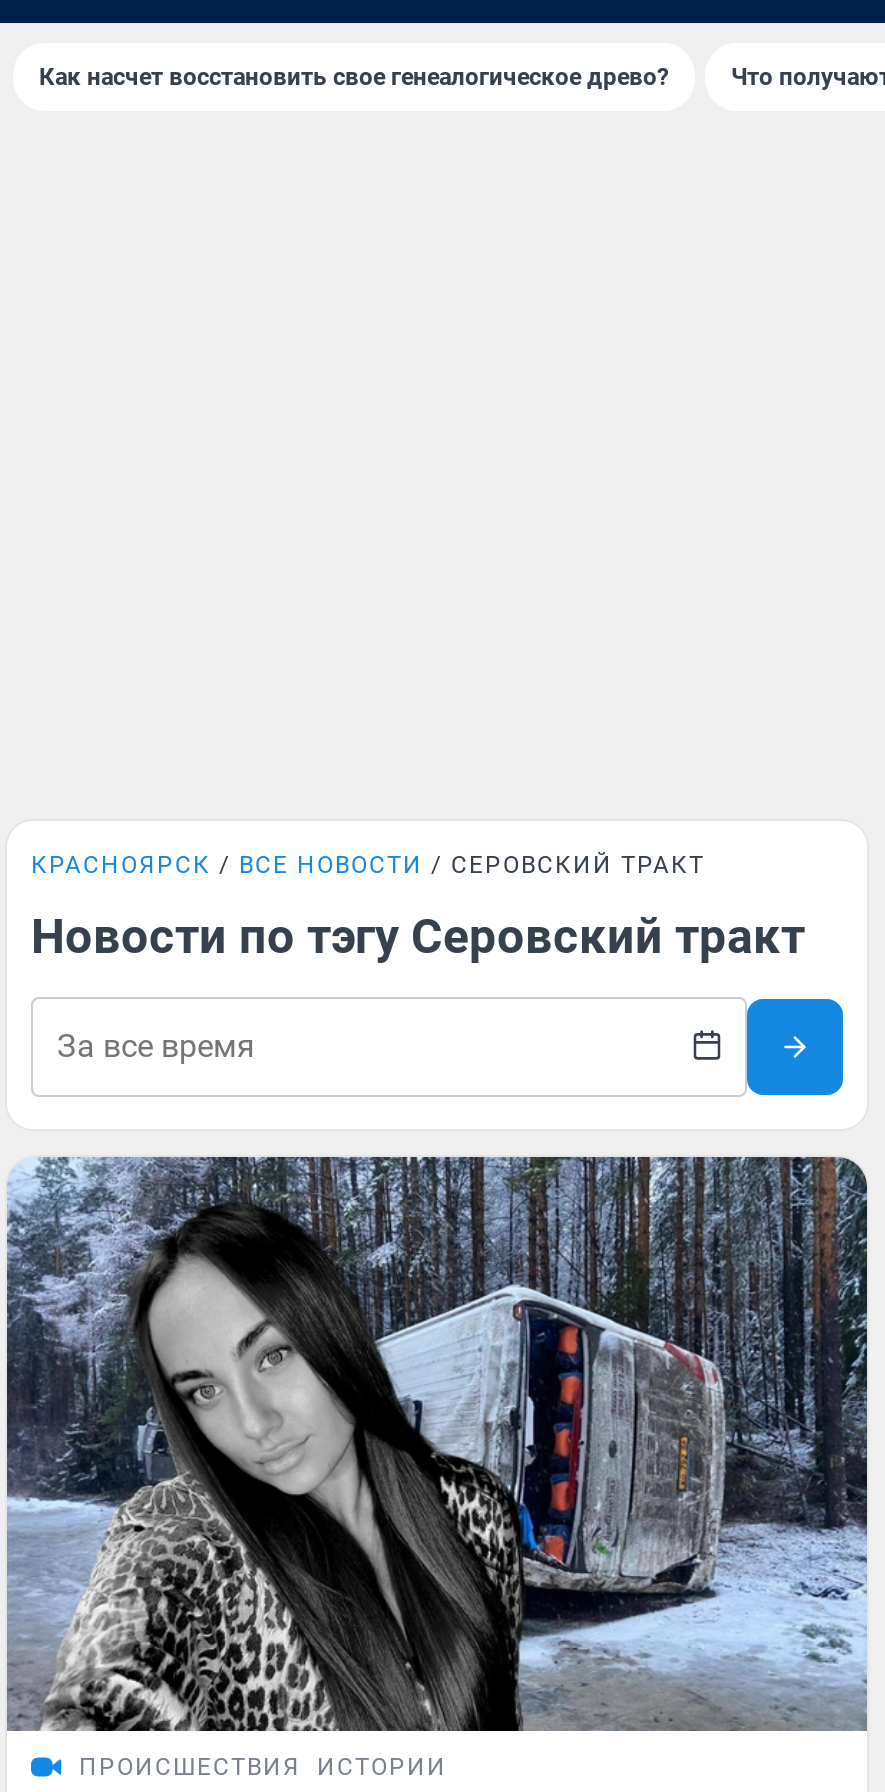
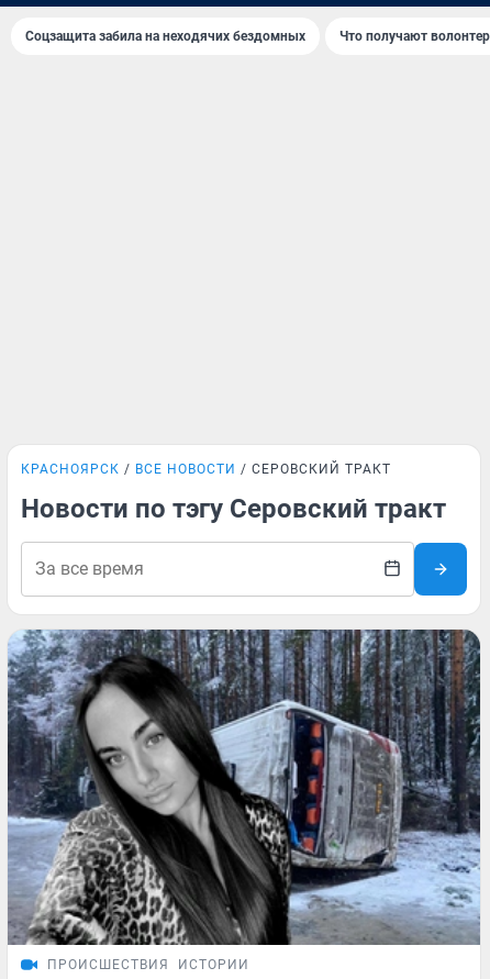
- Как насчет восстановить свое генеалогическое древо?
+ Соцзащита забила на неходячих бездомных
